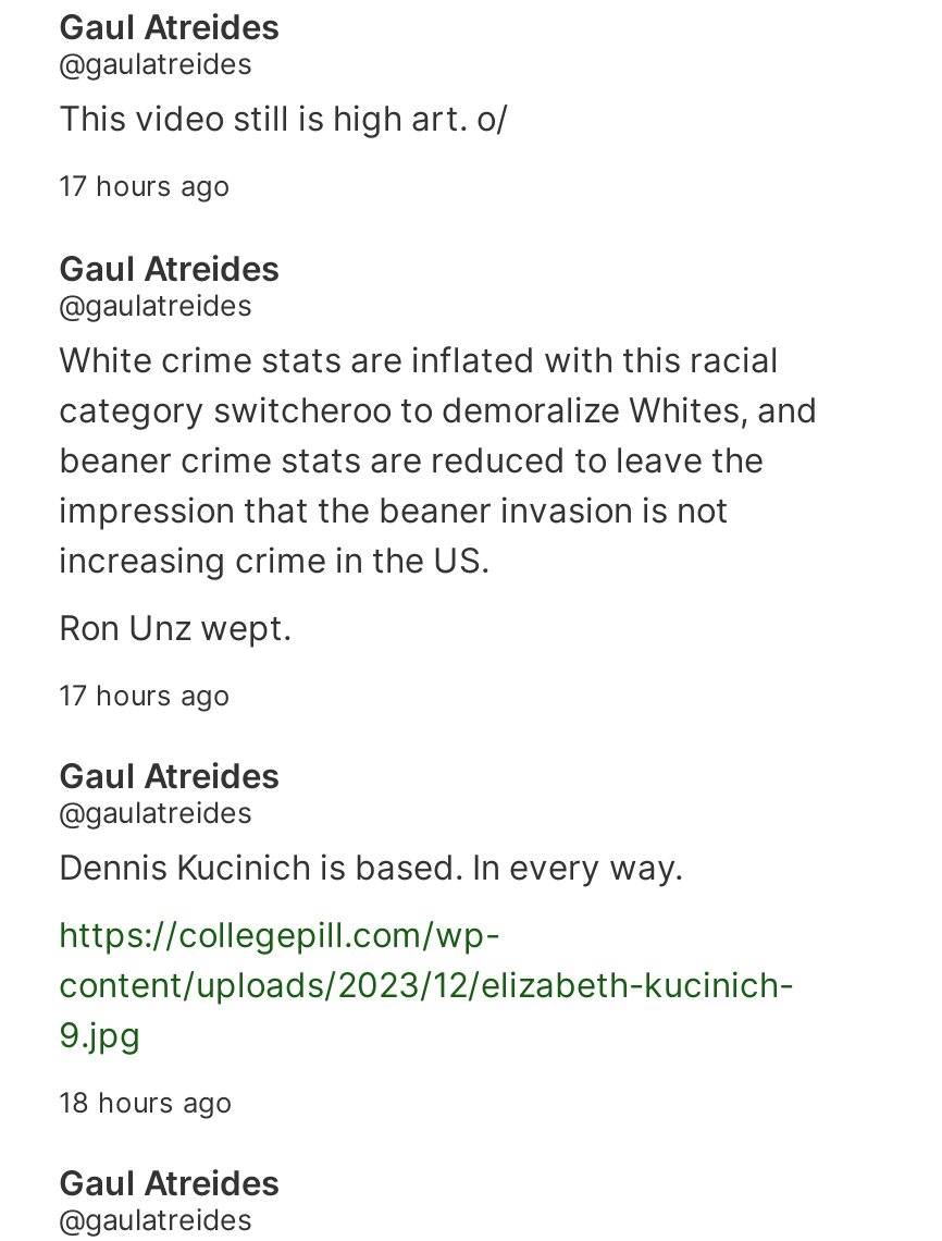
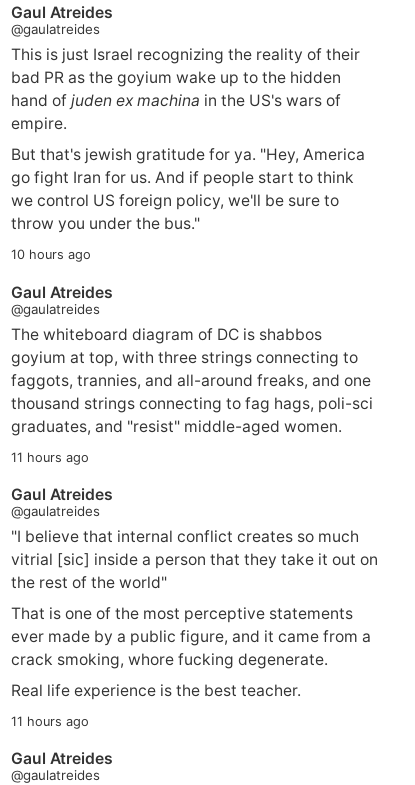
- This video still is high art. o/
- 17 hours ago
+ This is just Israel recognizing the reality of their
+ bad PR as the goyium wake up to the hidden
+ hand of juden ex machina in the US's wars of
+ empire.
+ But that's jewish gratitude for ya. "Hey, America
+ go fight Iran for us. And if people start to think
+ we control US foreign policy, we'll be sure to
+ throw you under the bus."
+ 10 hours ago

- White crime stats are inflated with this racial
- category switcheroo to demoralize Whites, and
- beaner crime stats are reduced to leave the
- impression that the beaner invasion is not
- increasing crime in the US.
- Ron Unz wept.
- 17 hours ago
+ The whiteboard diagram of DC is shabbos
+ goyium at top, with three strings connecting to
+ faggots, trannies, and all-around freaks, and one
+ thousand strings connecting to fag hags, poli-sci
+ graduates, and "resist" middle-aged women.
+ 11 hours ago

- Dennis Kucinich is based. In every way.
- https://collegepill.com/wp-
- content/uploads/2023/12/elizabeth-kucinich-
- 9.jpg
- 18 hours ago
+ "I believe that internal conflict creates so much
+ vitrial [sic] inside a person that they take it out on
+ the rest of the world"
+ That is one of the most perceptive statements
+ ever made by a public figure, and it came from a
+ crack smoking, whore fucking degenerate.
+ Real life experience is the best teacher.
+ 11 hours ago
